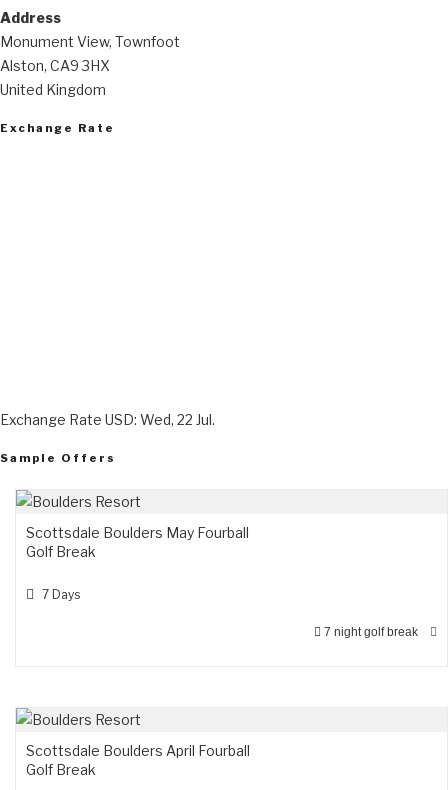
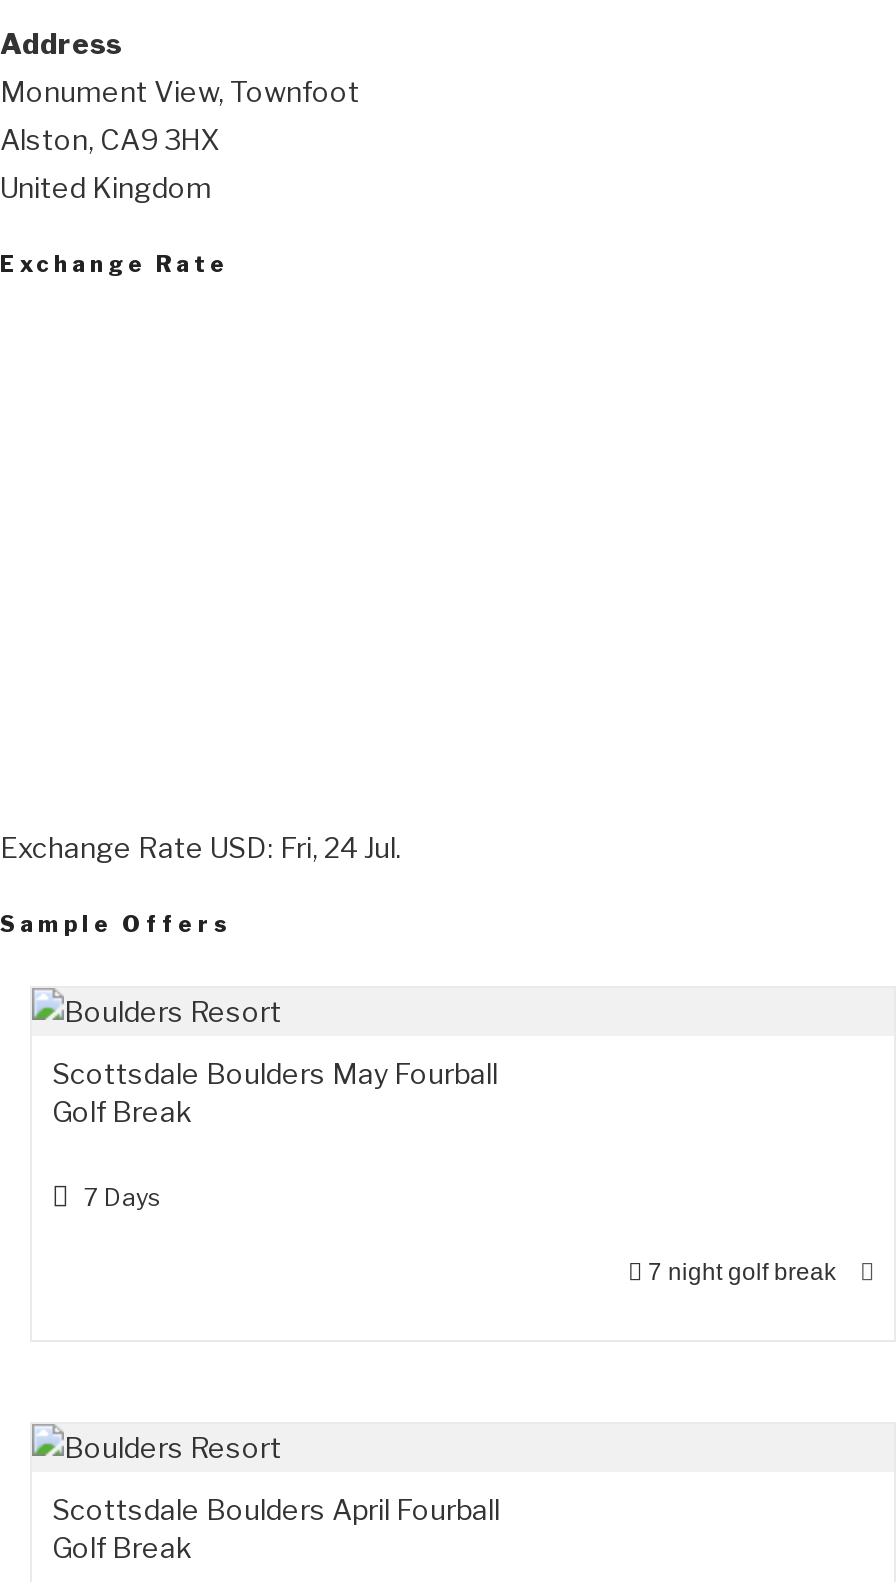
- Exchange Rate USD: Wed, 22 Jul.
+ Exchange Rate USD: Fri, 24 Jul.
